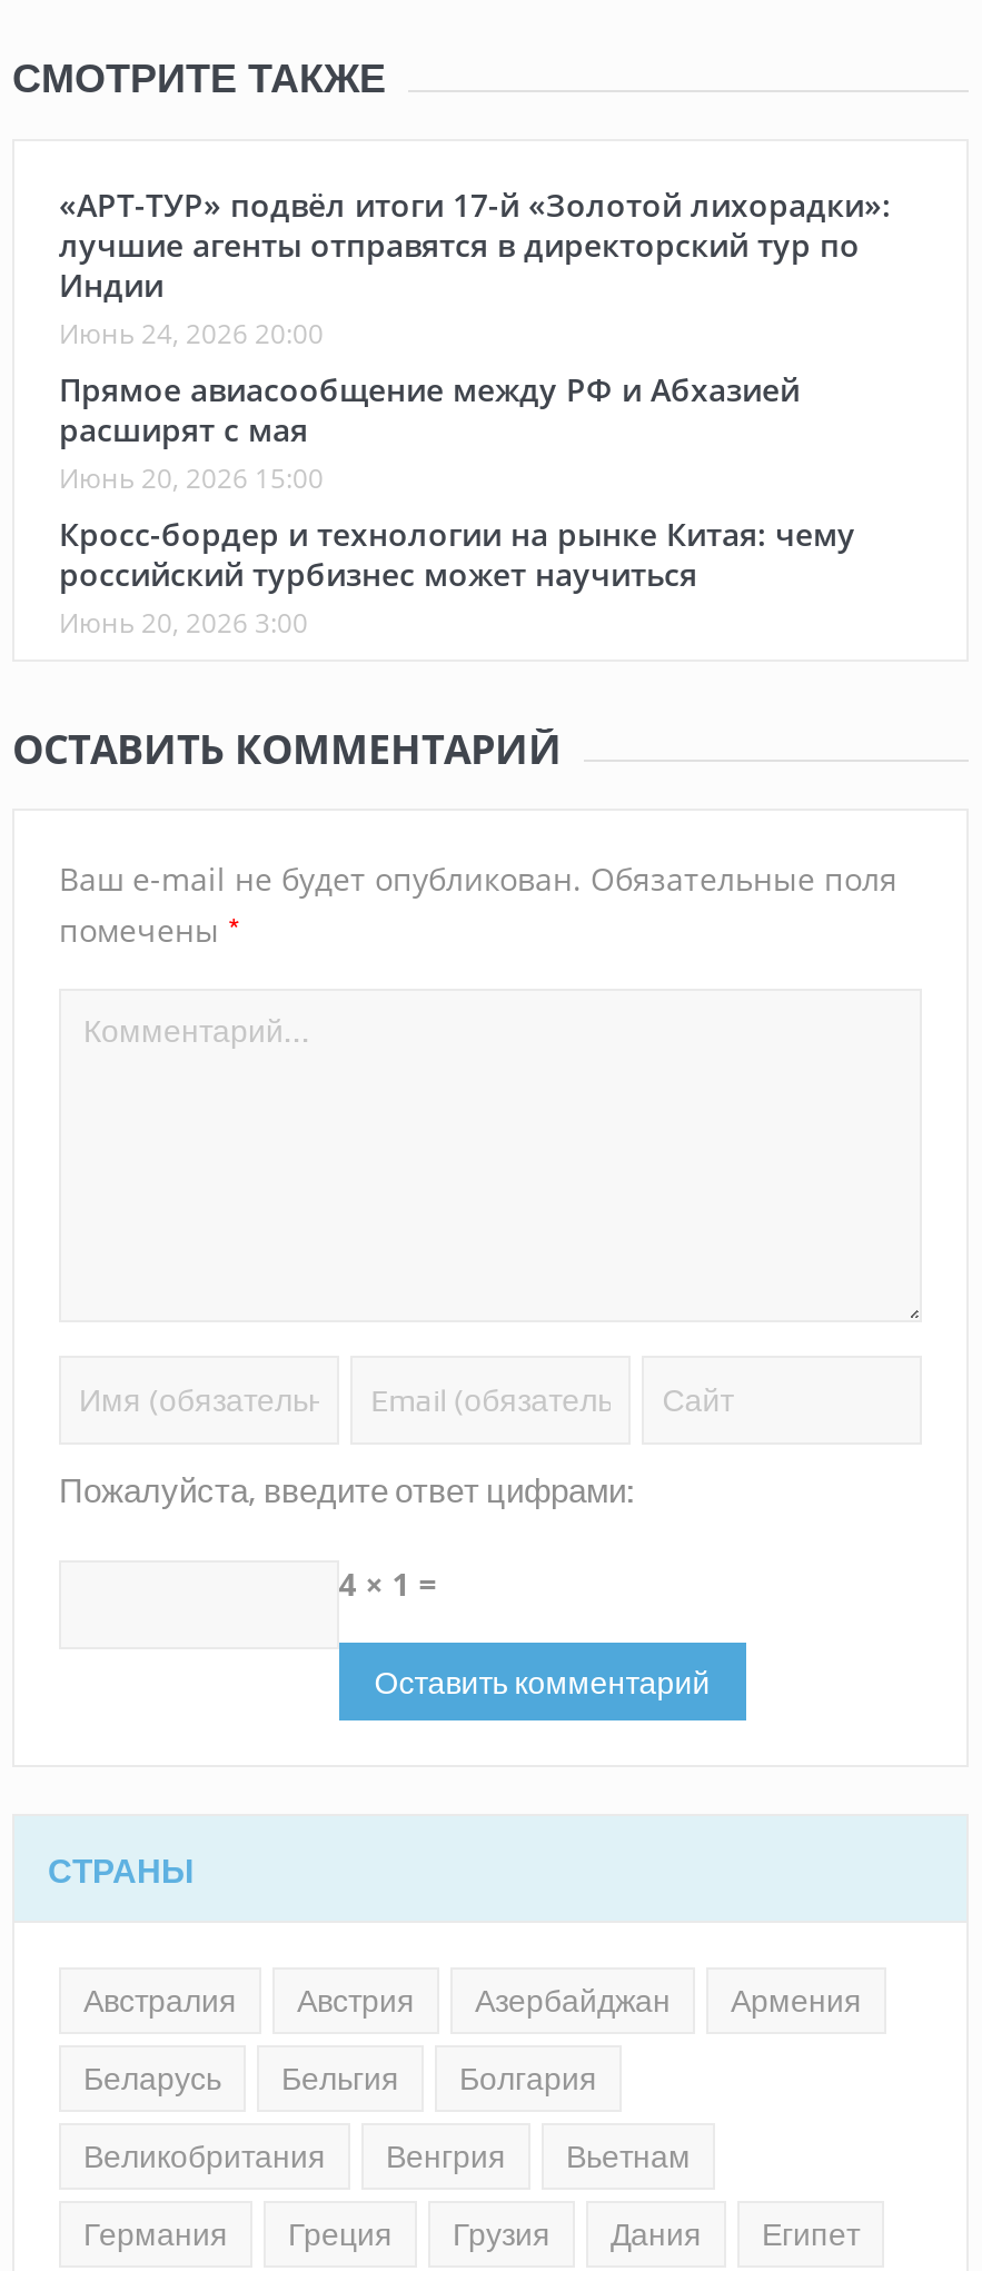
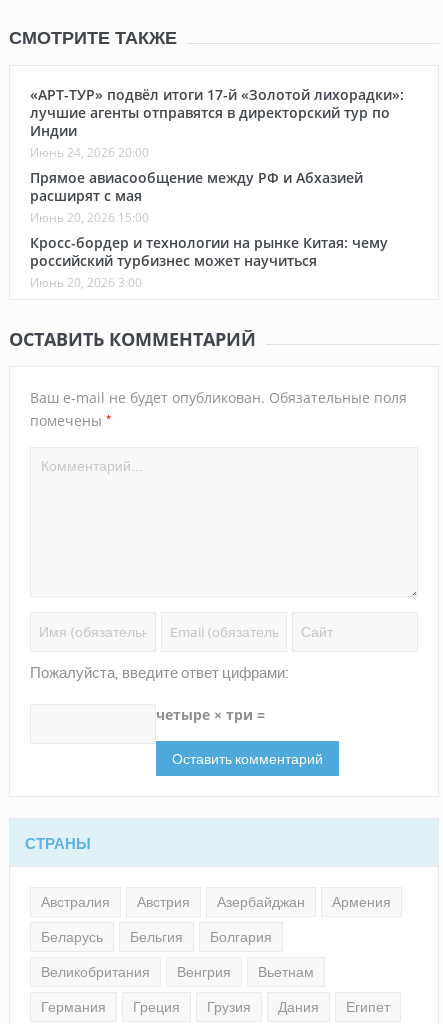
- 4 × 1 =
+ четыре × три =
